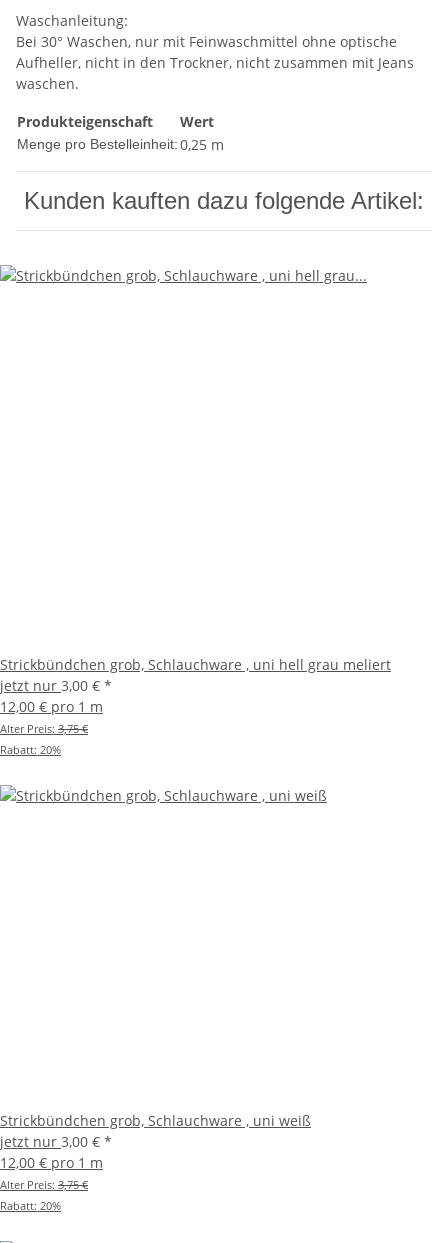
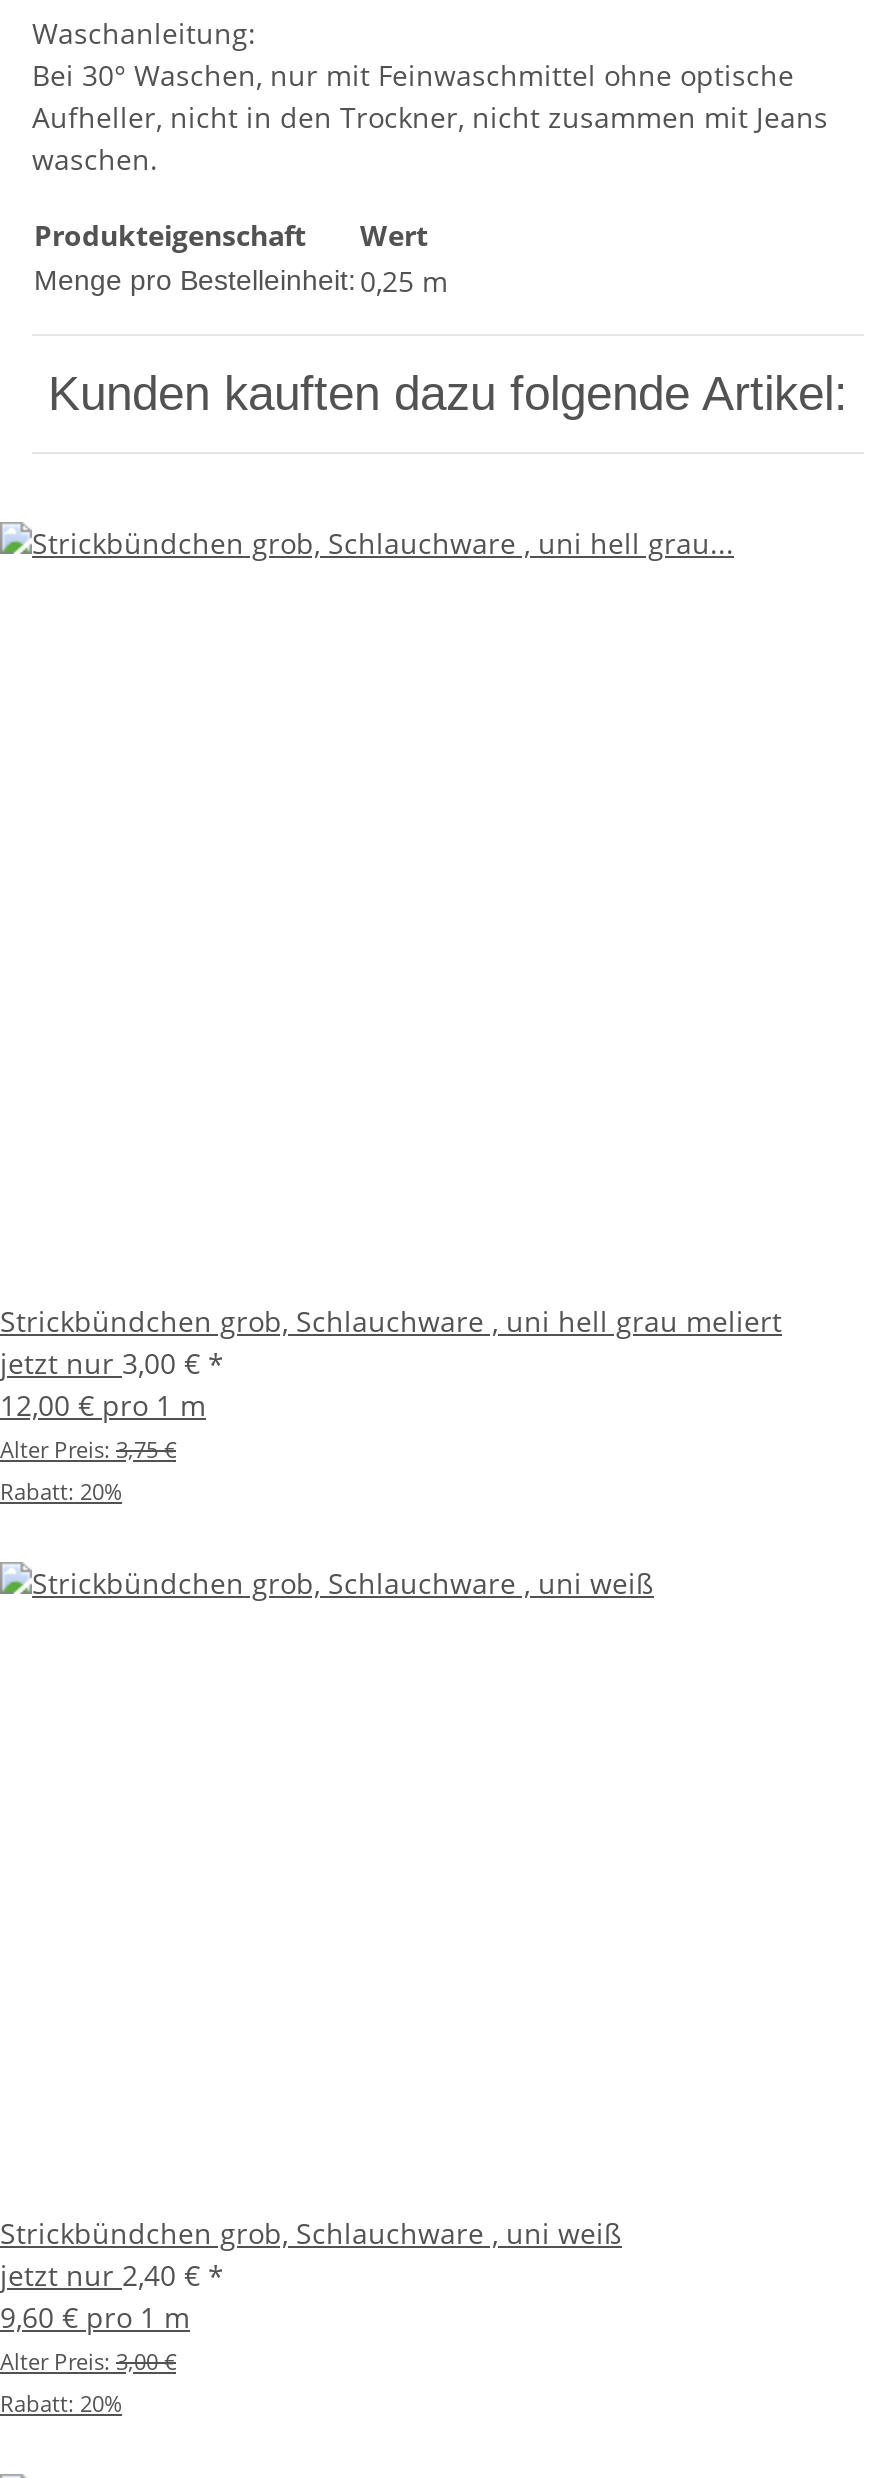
- jetzt nur 3,00 €*
+ jetzt nur 2,40 €*

- 12,00 € pro 1 m
+ 9,60 € pro 1 m

- Alter Preis: 3,75 €
+ Alter Preis: 3,00 €
